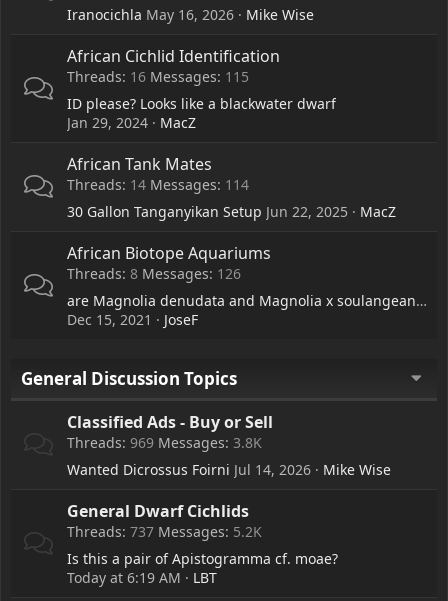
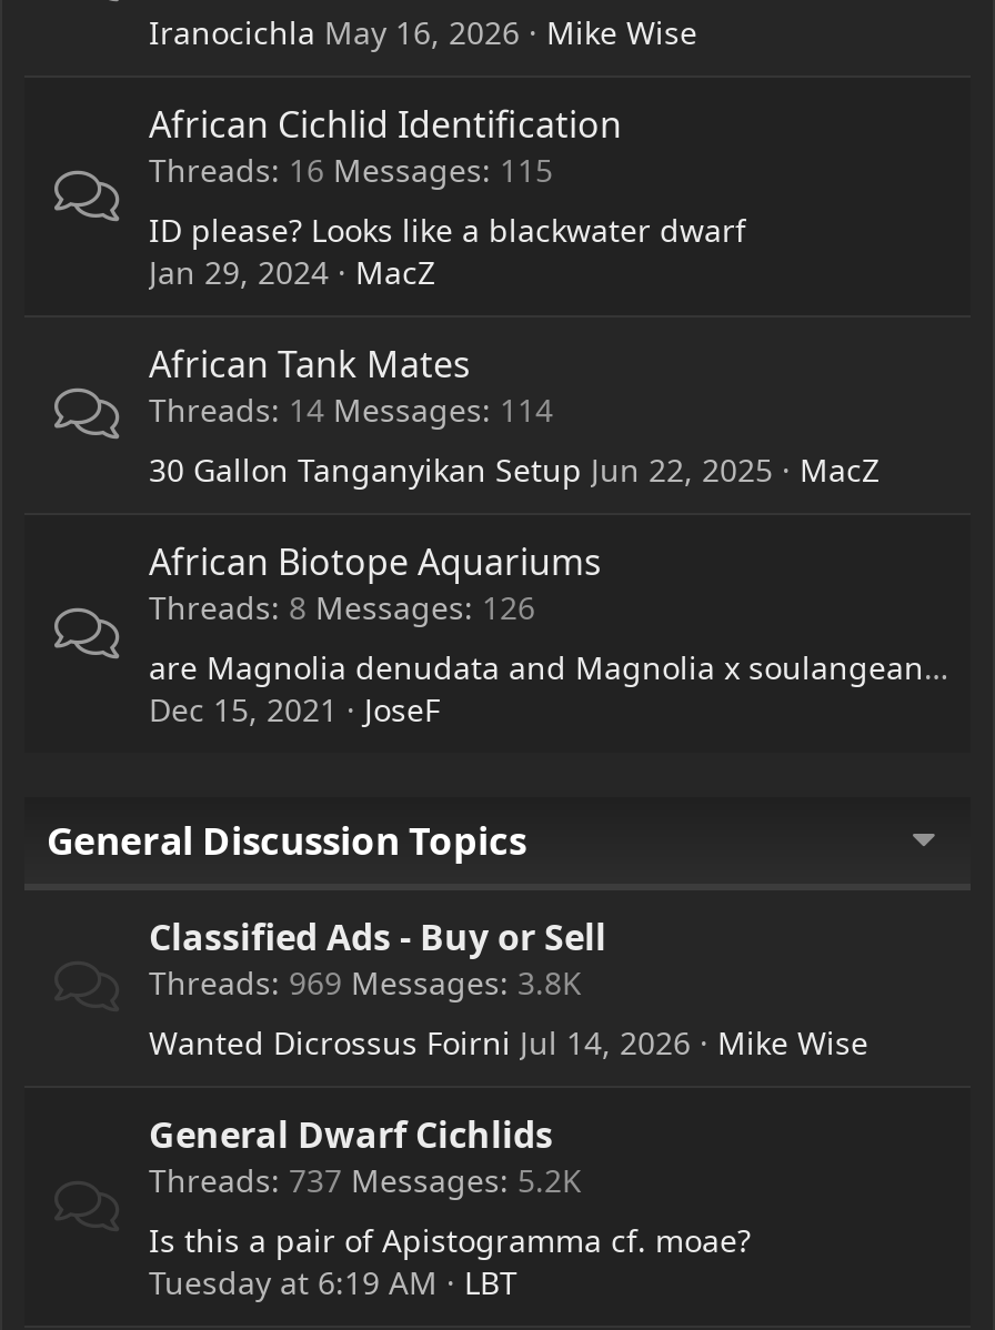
- Today at 6:19 AM LBT
+ Tuesday at 6:19 AM LBT
